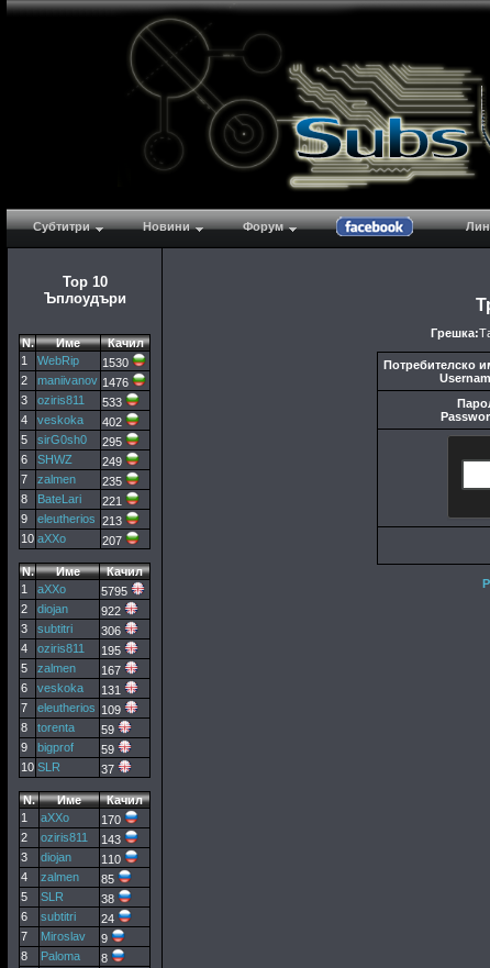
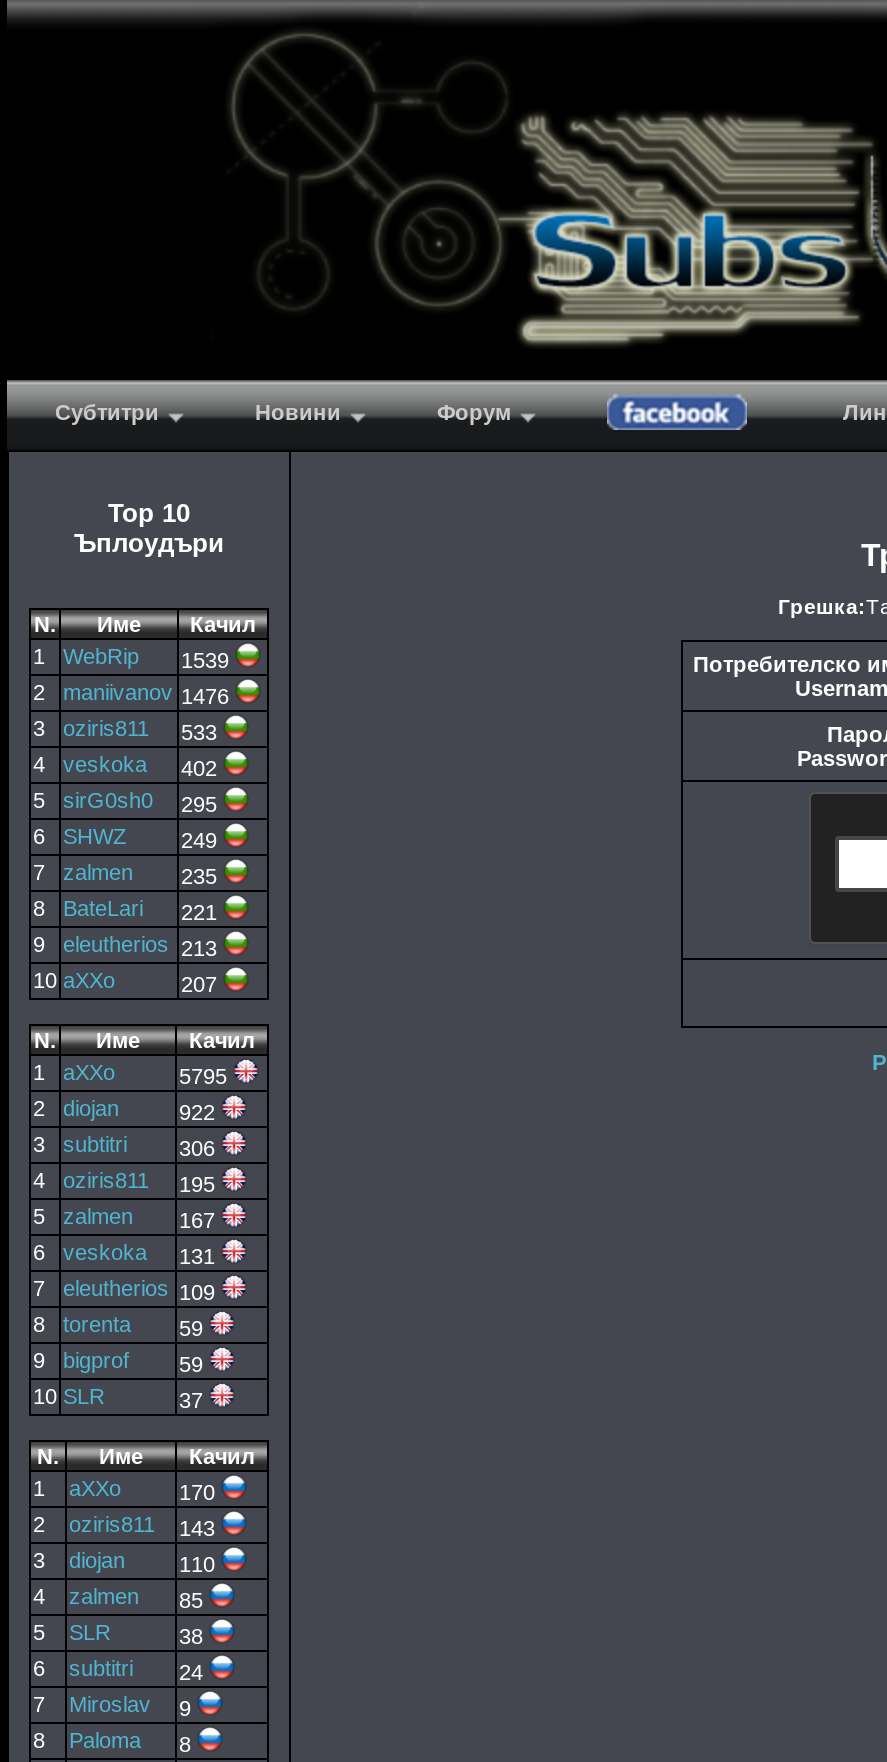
- 1 WebRip 1530
+ 1 WebRip 1539
